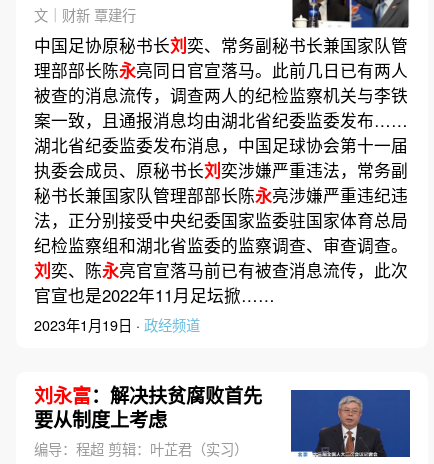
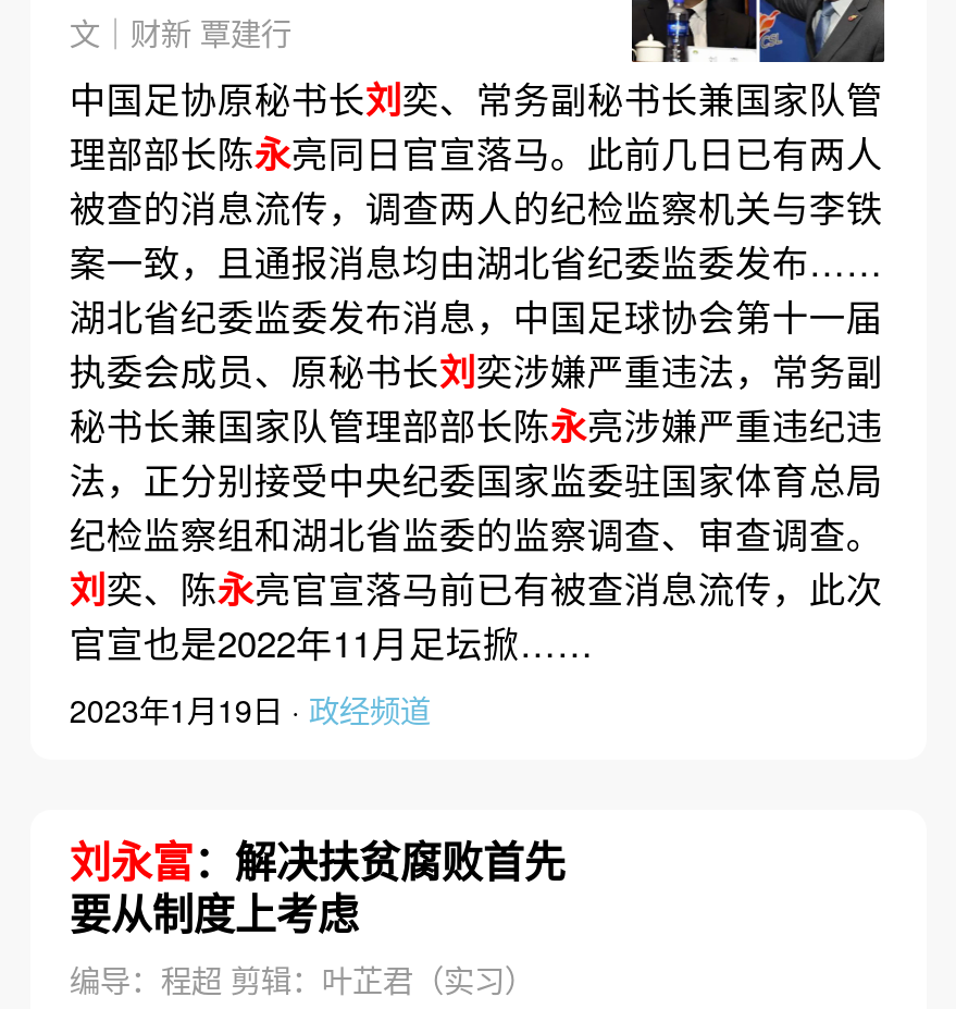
- [image]
